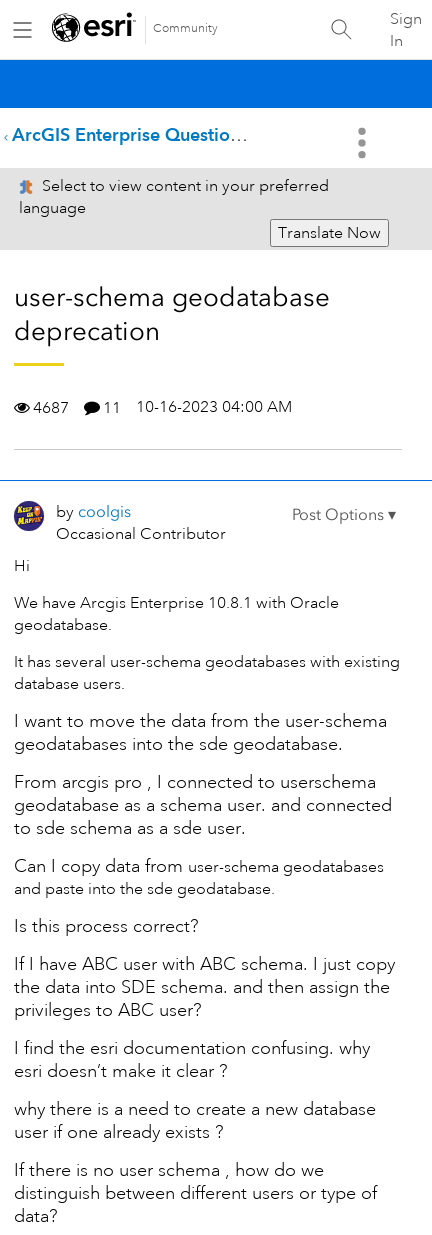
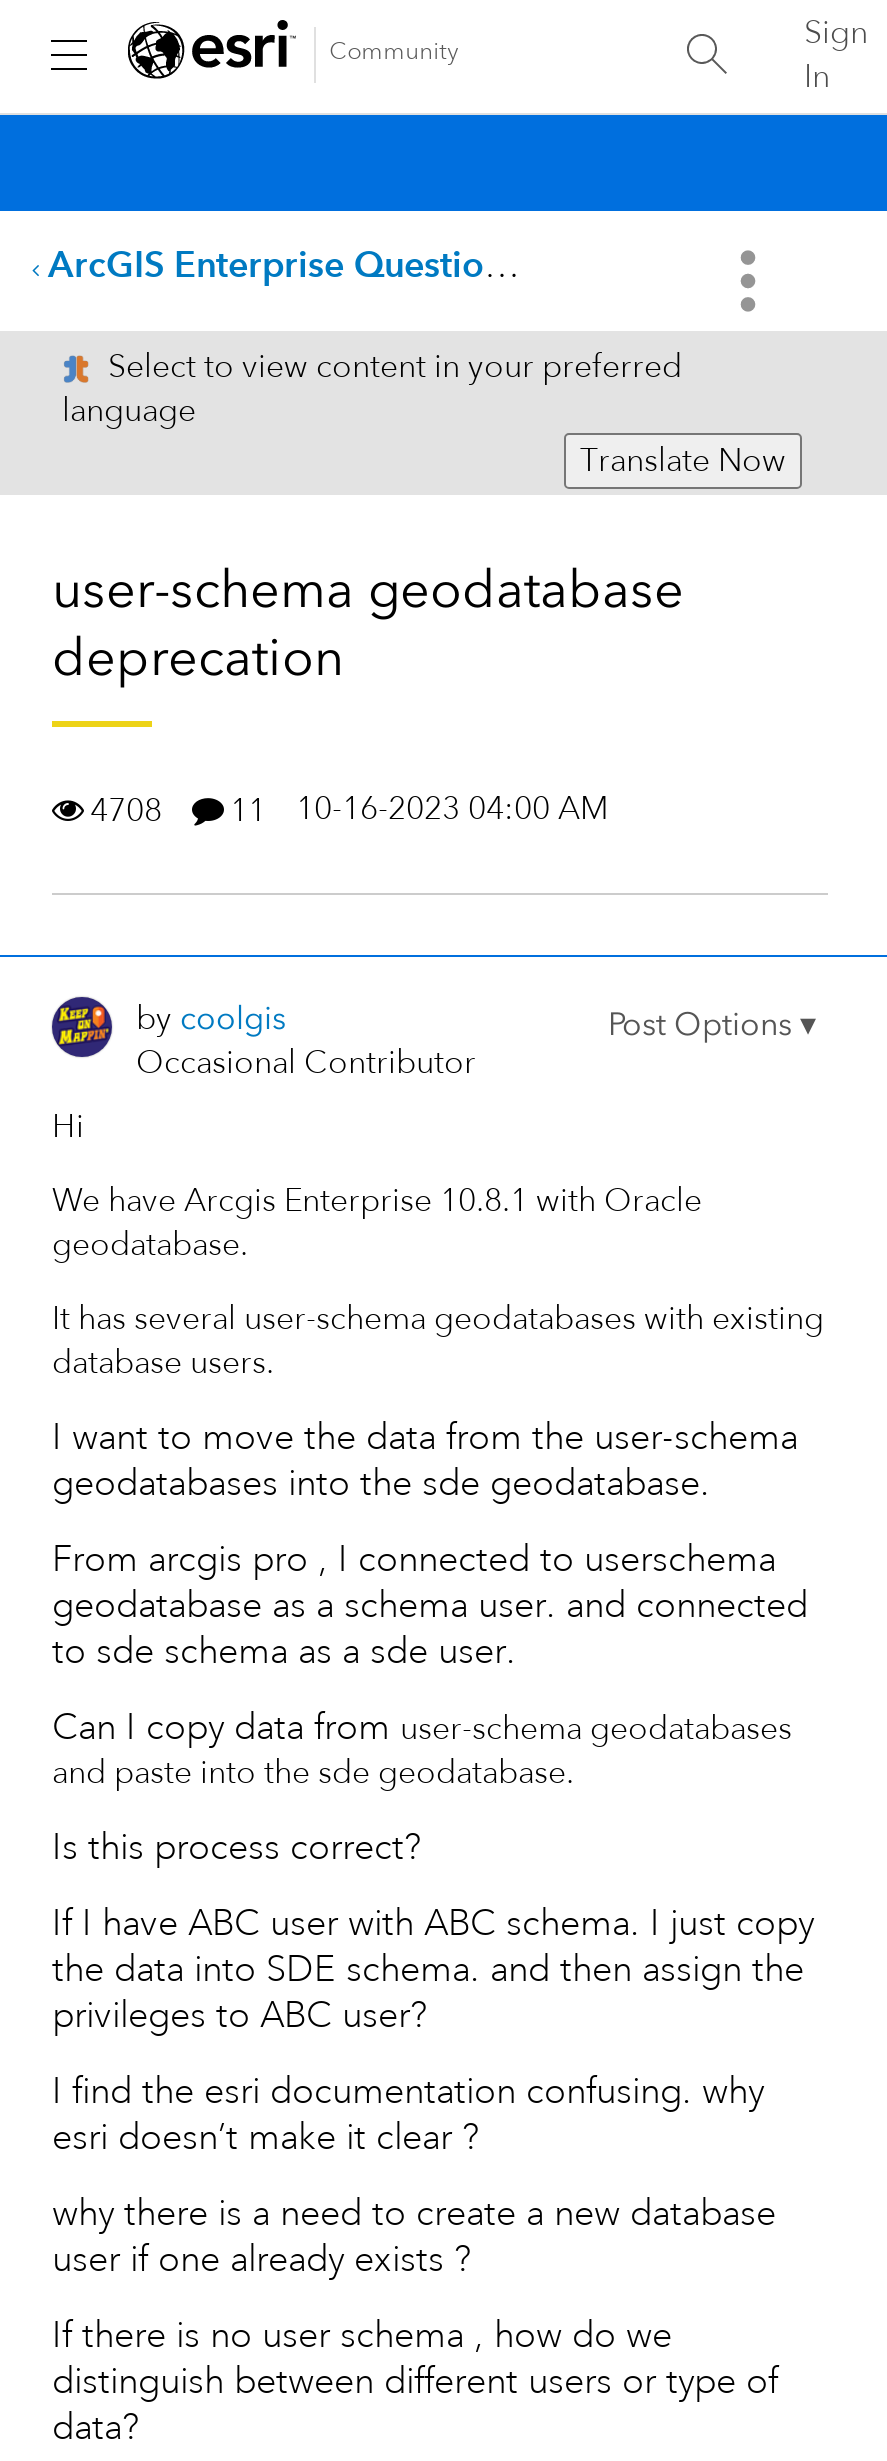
- 4687 11 10-16-2023 04:00 AM
+ 4708 11 10-16-2023 04:00 AM
